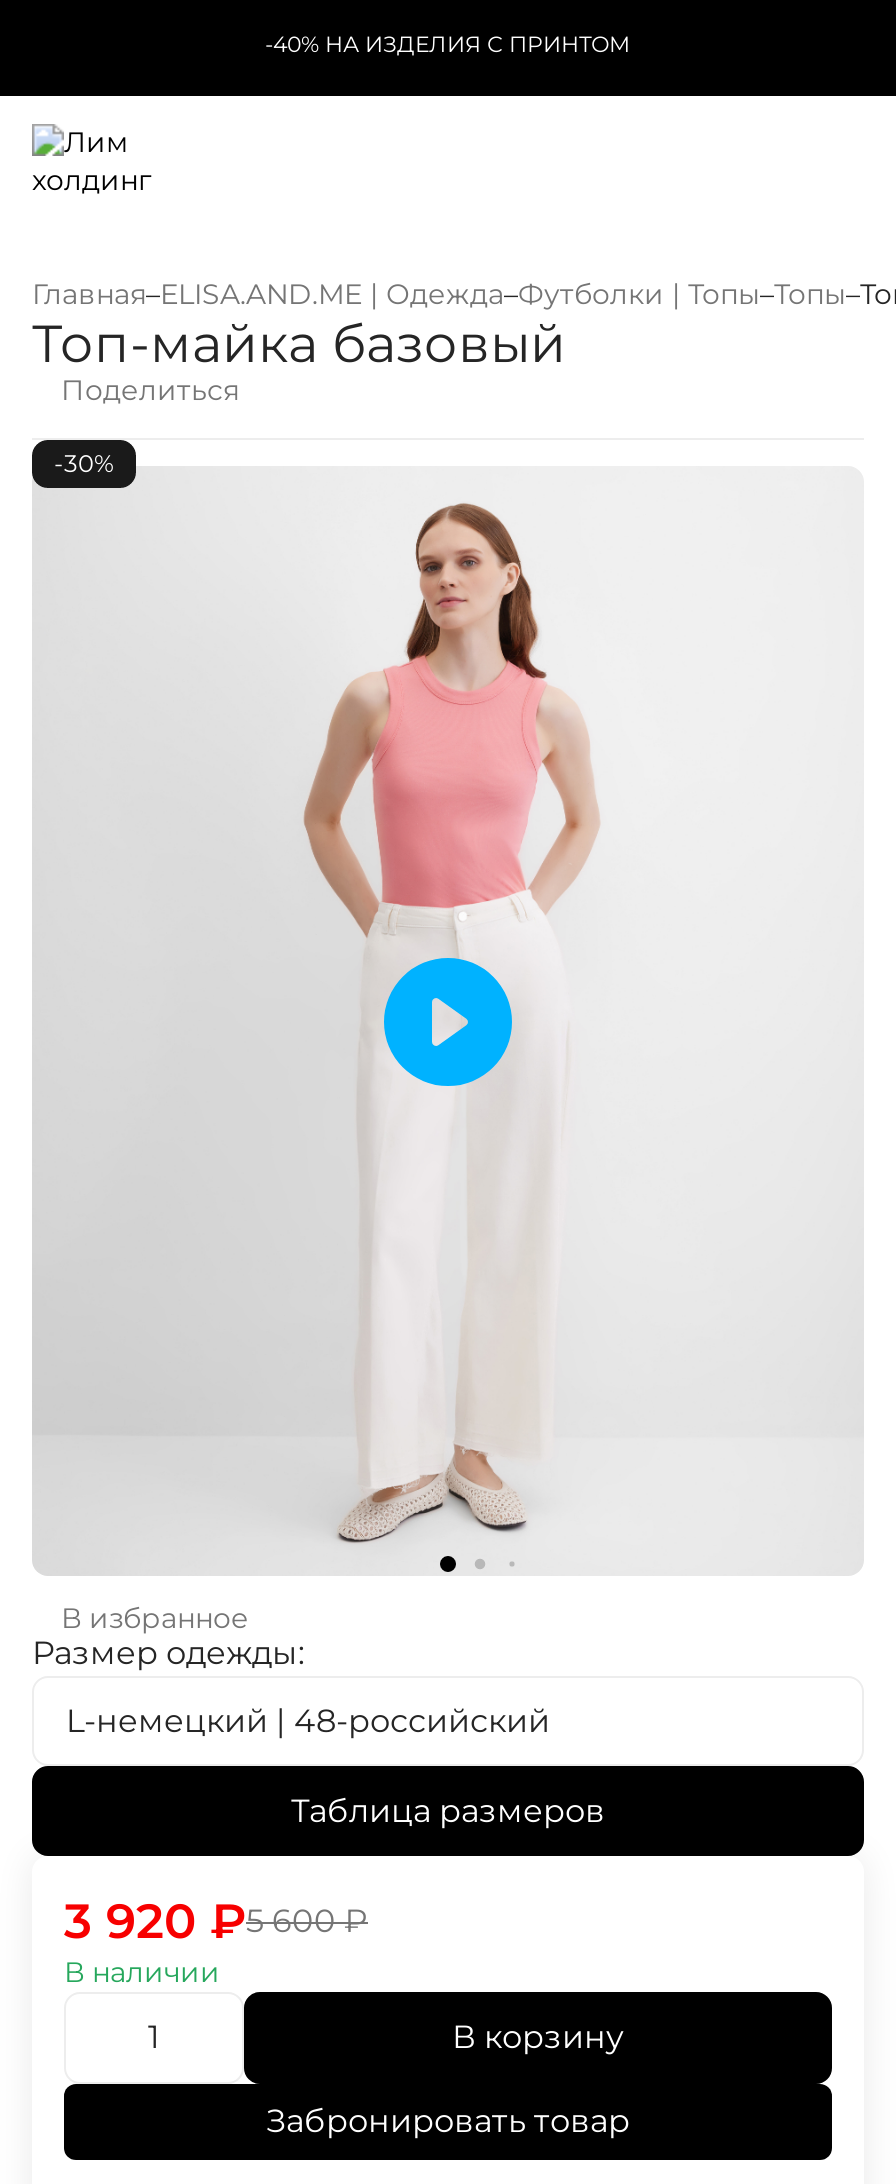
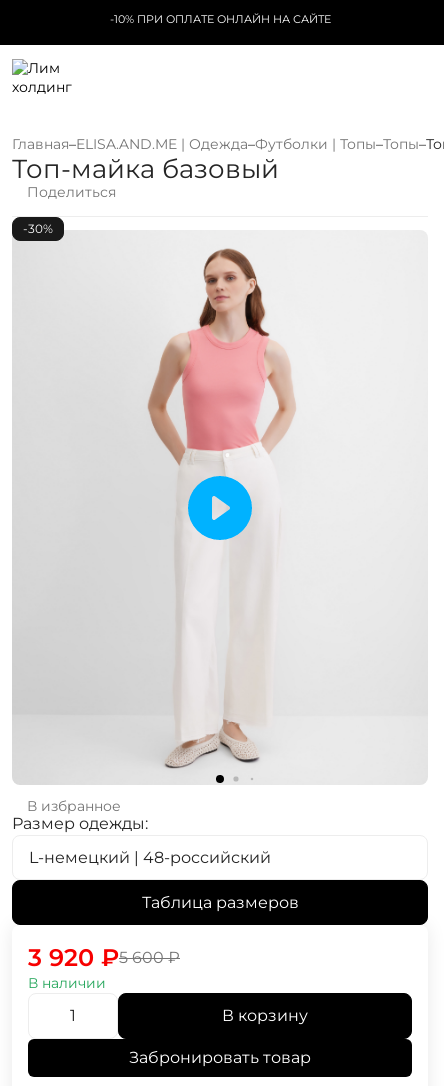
- -40% НА ИЗДЕЛИЯ С ПРИНТОМ
+ -10% ПРИ ОПЛАТЕ ОНЛАЙН НА САЙТЕ
